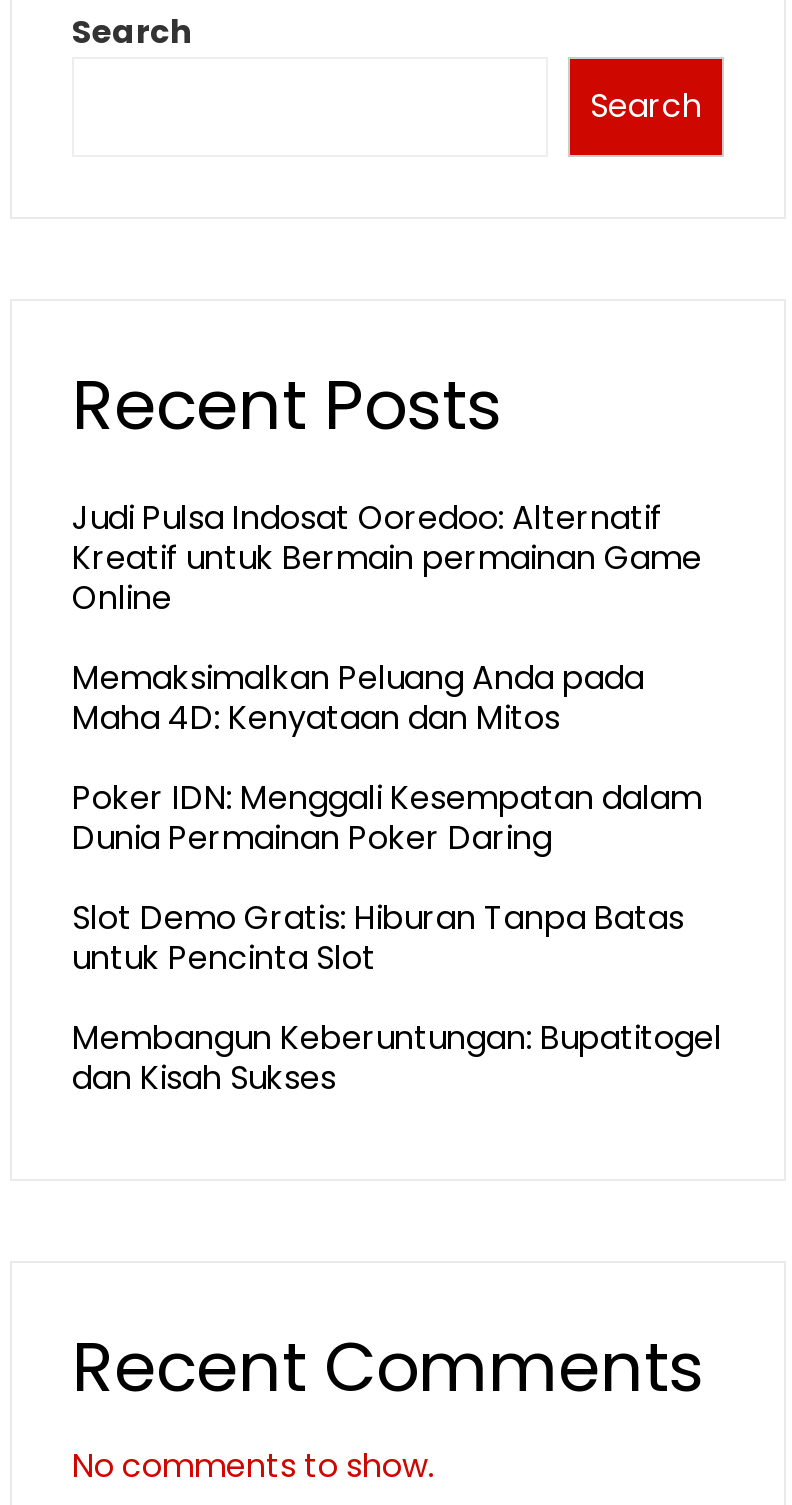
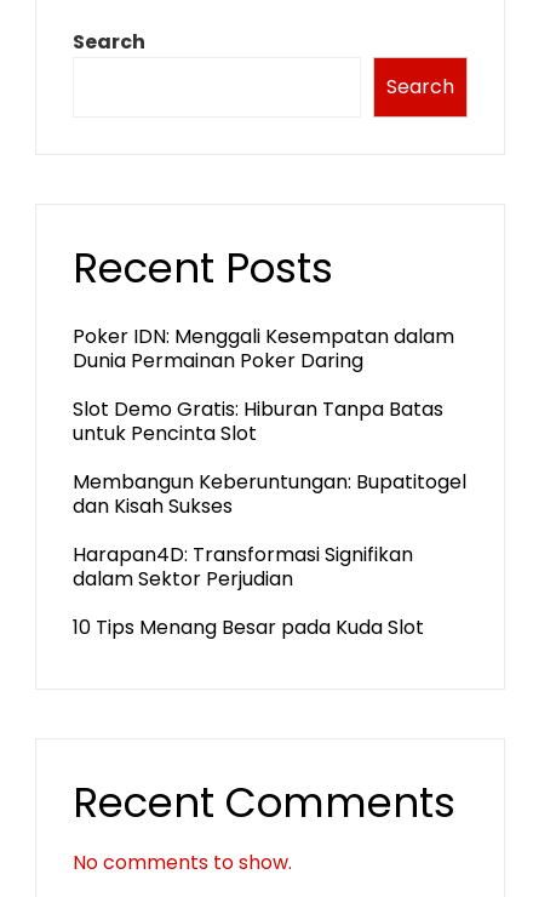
- Judi Pulsa Indosat Ooredoo: Alternatif
- Kreatif untuk Bermain permainan Game
- Online
- Memaksimalkan Peluang Anda pada
- Maha 4D: Kenyataan dan Mitos

moved up: Poker IDN: Menggali Kesempatan dalam | Dunia Permainan Poker Daring | Slot Demo Gratis: Hiburan Tanpa Batas | untuk Pencinta Slot | Membangun Keberuntungan: Bupatitogel | dan Kisah Sukses

+ Harapan4D: Transformasi Signifikan
+ dalam Sektor Perjudian
+ 10 Tips Menang Besar pada Kuda Slot
